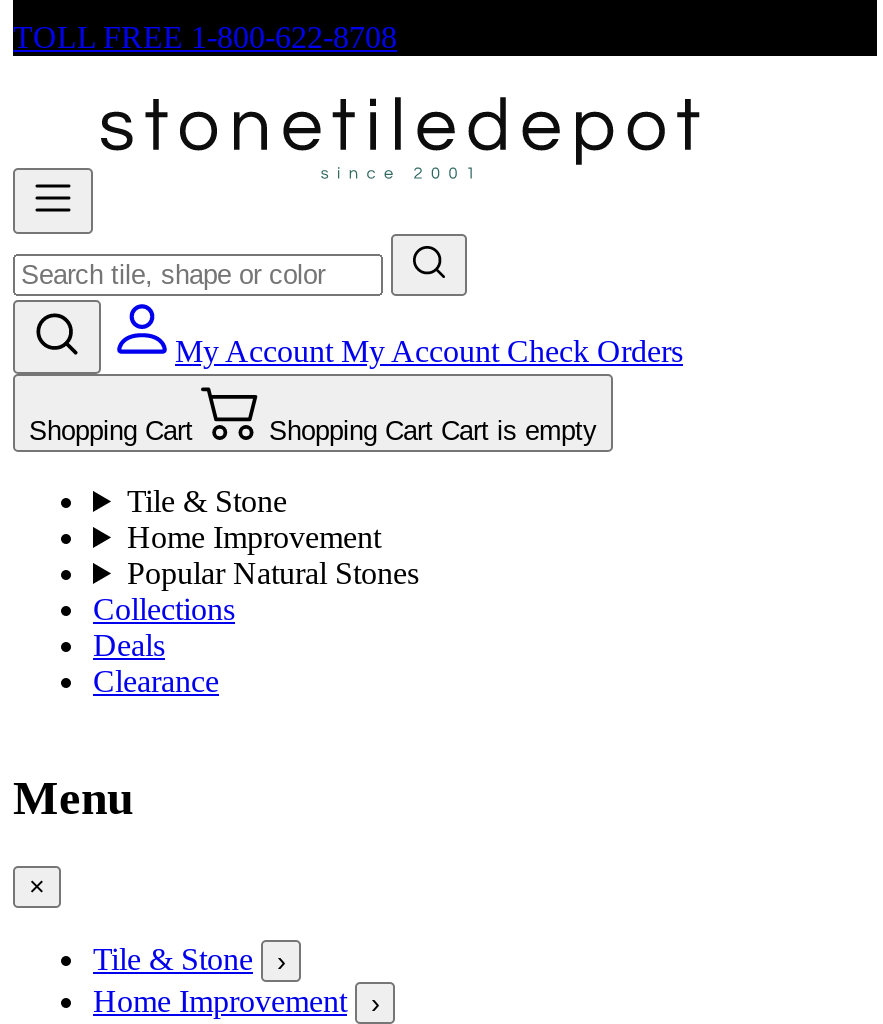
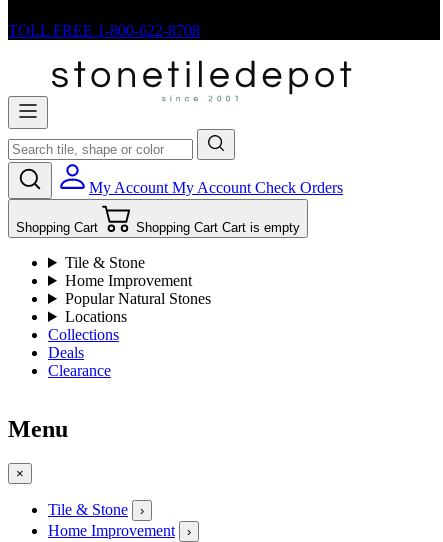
+ Locations
